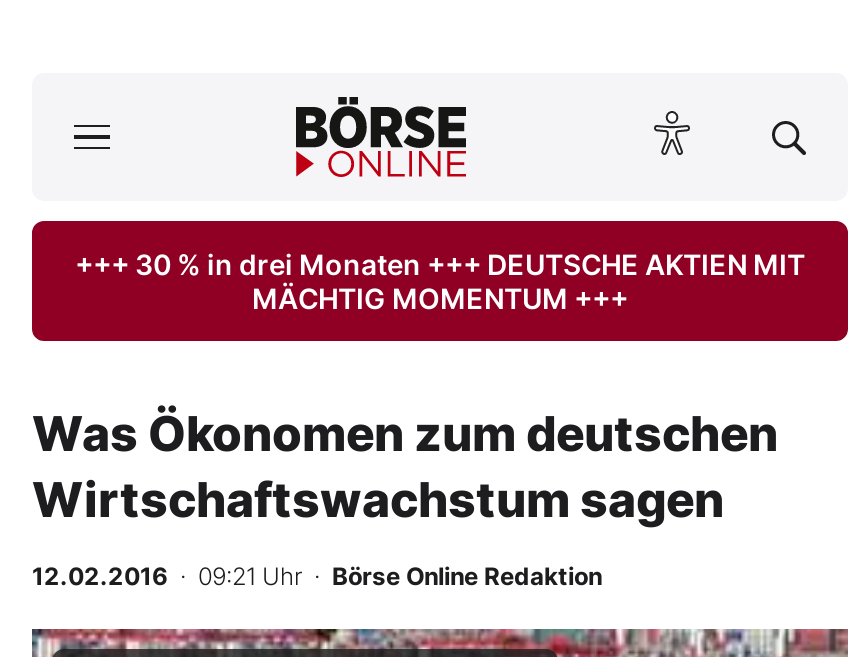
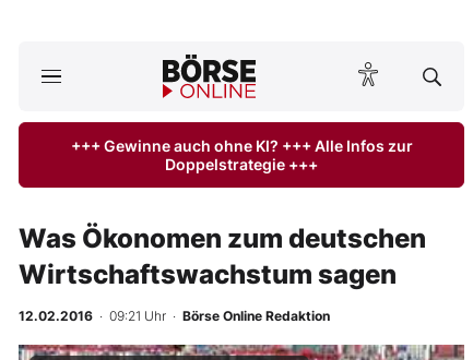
- +++ 30 % in drei Monaten +++ DEUTSCHE AKTIEN MIT
- MÄCHTIG MOMENTUM +++
+ +++ Gewinne auch ohne KI? +++ Alle Infos zur
+ Doppelstrategie +++
